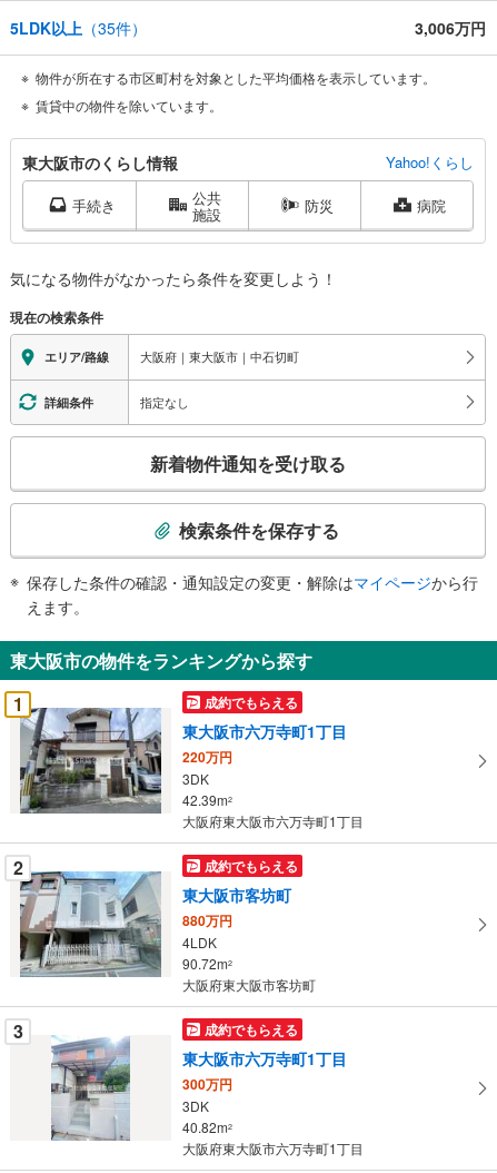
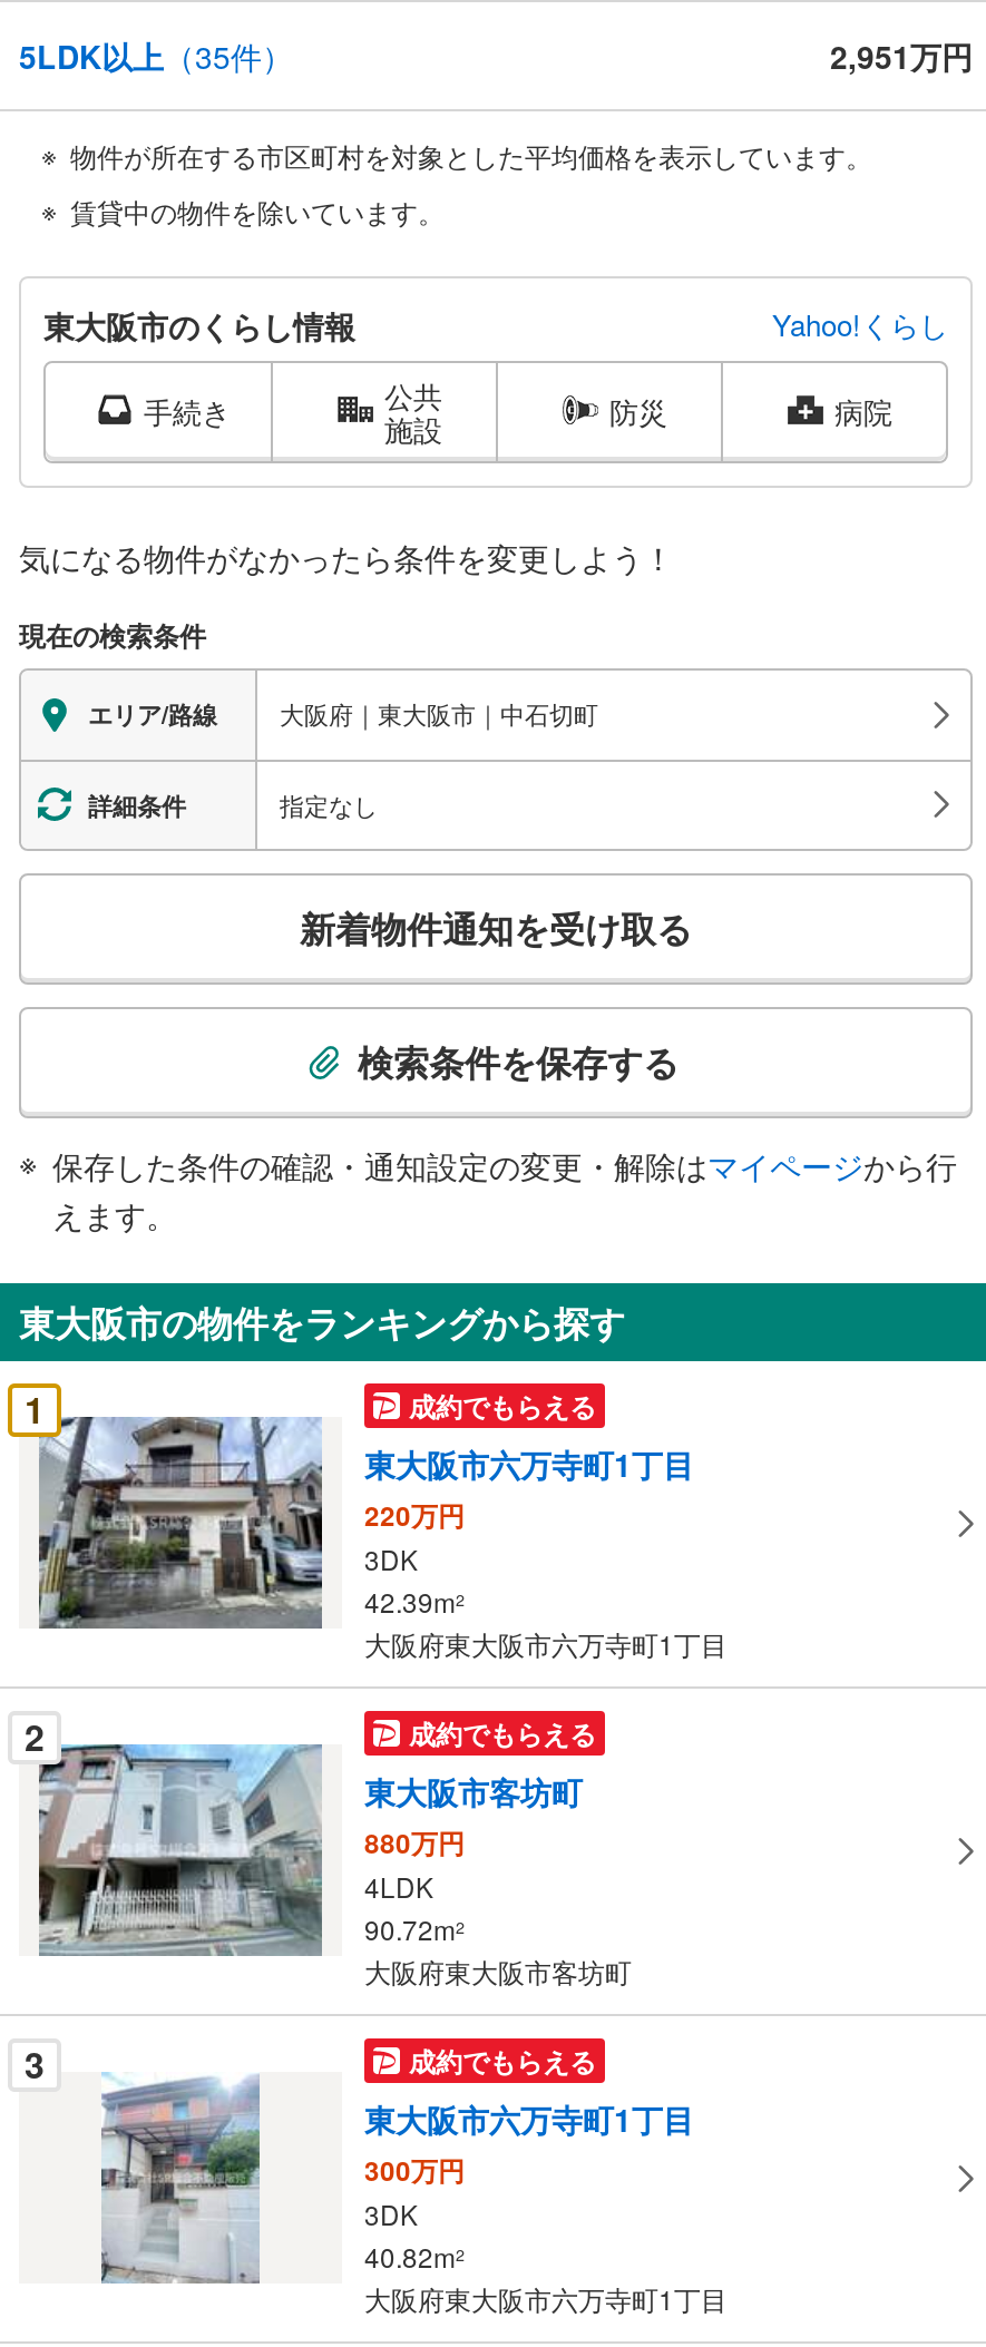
- 3,006万円
+ 2,951万円
